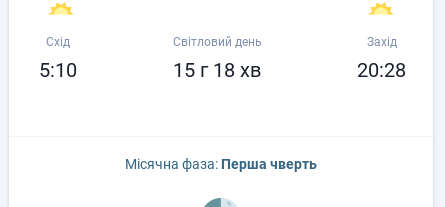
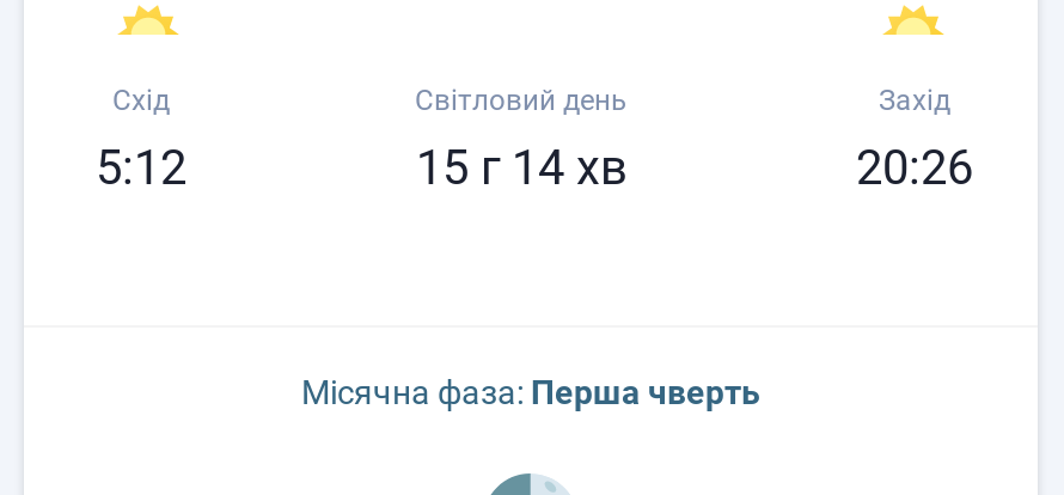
- 5:10
+ 5:12

- 15 г 18 хв
+ 15 г 14 хв

- 20:28
+ 20:26
